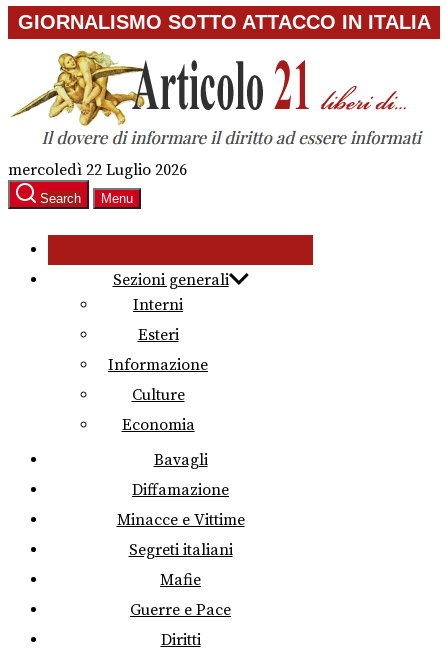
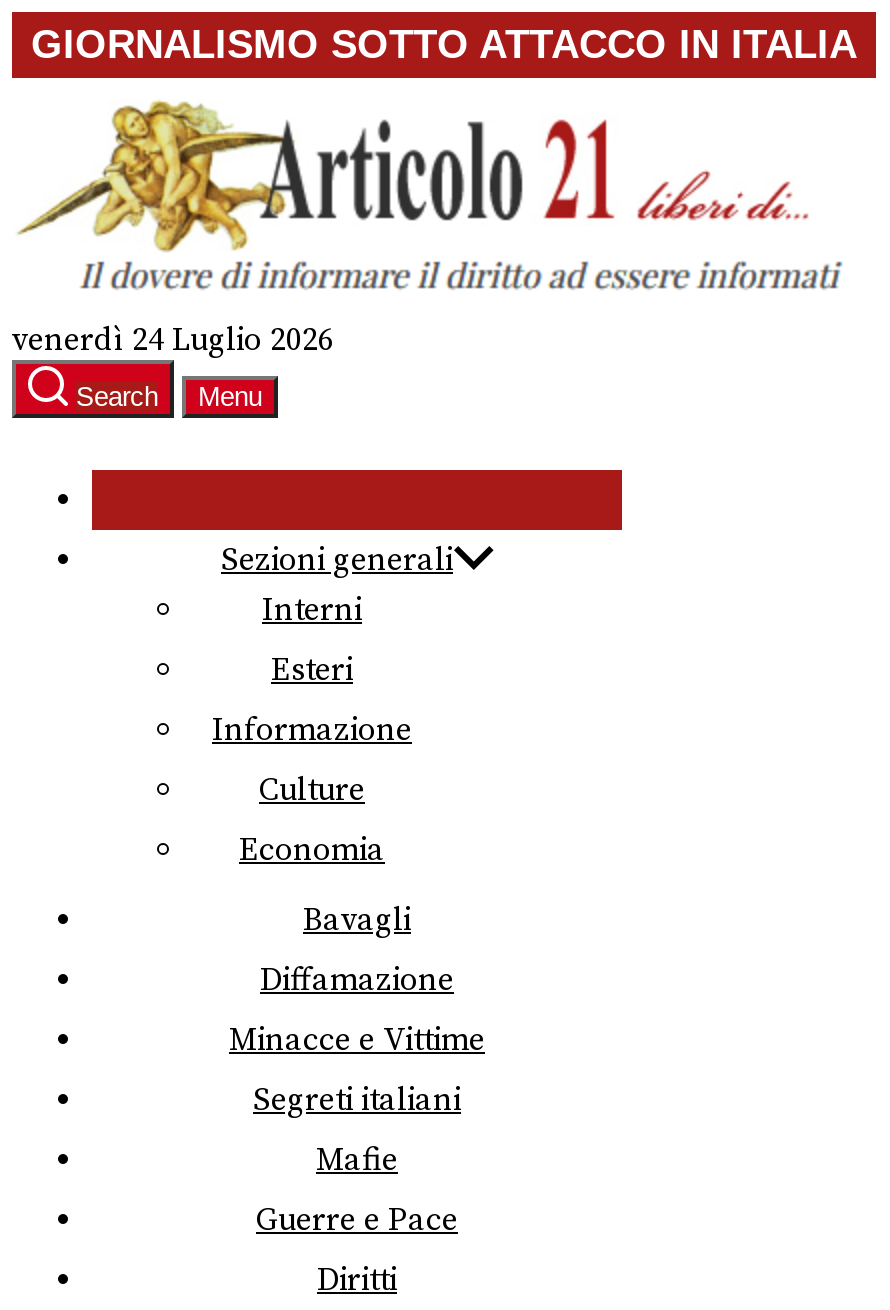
- mercoledì 22 Luglio 2026
+ venerdì 24 Luglio 2026
